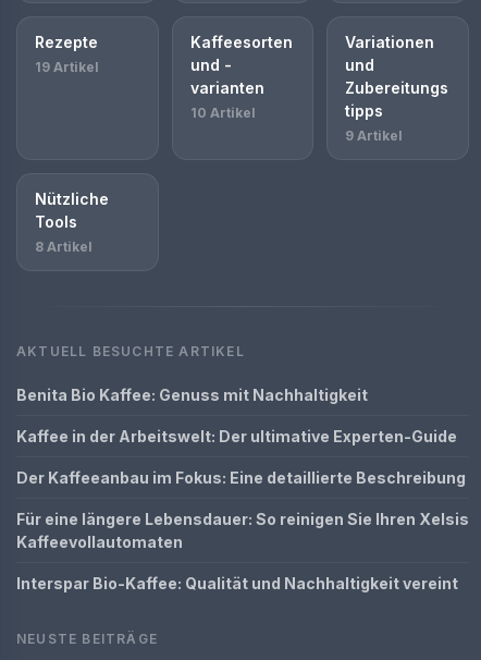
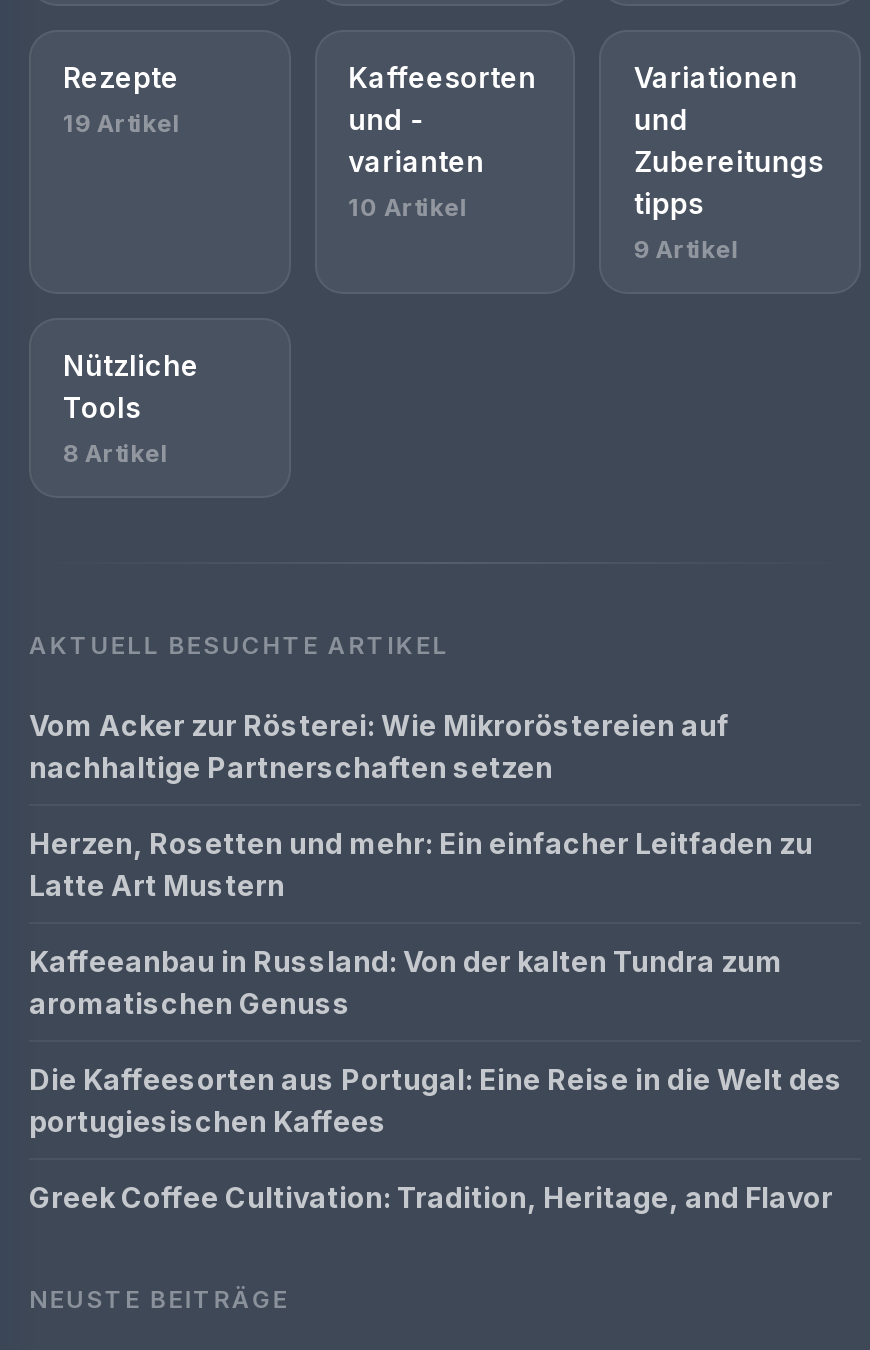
- Benita Bio Kaffee: Genuss mit Nachhaltigkeit
+ Vom Acker zur Rösterei: Wie Mikroröstereien auf
+ nachhaltige Partnerschaften setzen

- Kaffee in der Arbeitswelt: Der ultimative Experten-Guide
+ Herzen, Rosetten und mehr: Ein einfacher Leitfaden zu
+ Latte Art Mustern

- Der Kaffeeanbau im Fokus: Eine detaillierte Beschreibung
+ Kaffeeanbau in Russland: Von der kalten Tundra zum
+ aromatischen Genuss

- Für eine längere Lebensdauer: So reinigen Sie Ihren Xelsis
- Kaffeevollautomaten
+ Die Kaffeesorten aus Portugal: Eine Reise in die Welt des
+ portugiesischen Kaffees

- Interspar Bio-Kaffee: Qualität und Nachhaltigkeit vereint
+ Greek Coffee Cultivation: Tradition, Heritage, and Flavor
